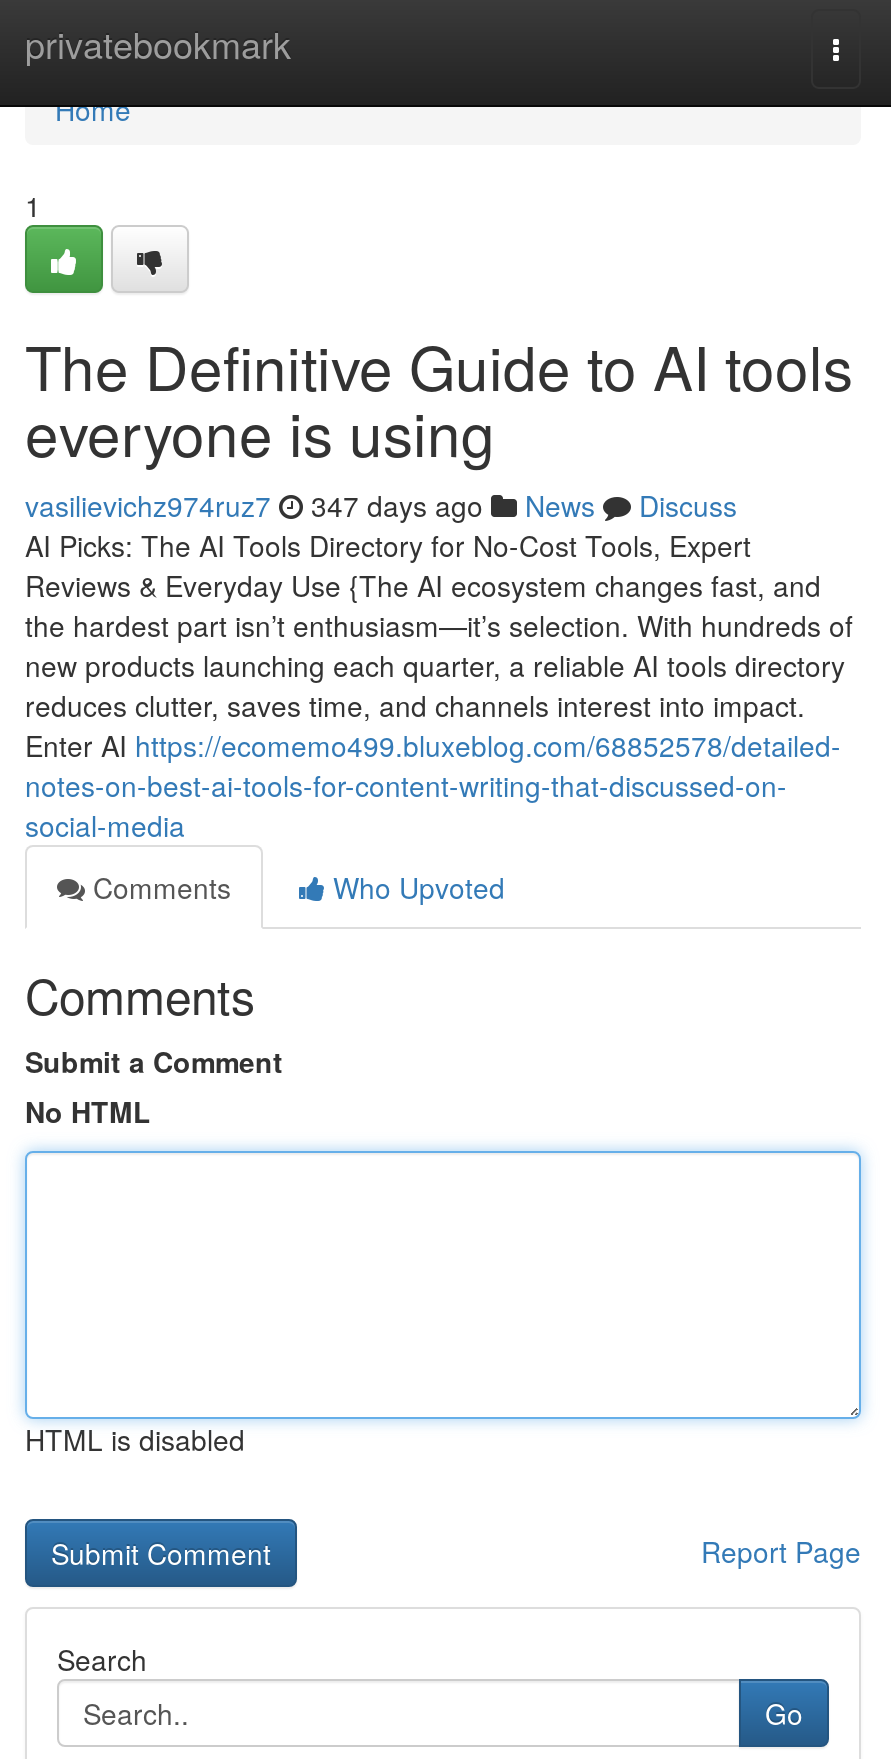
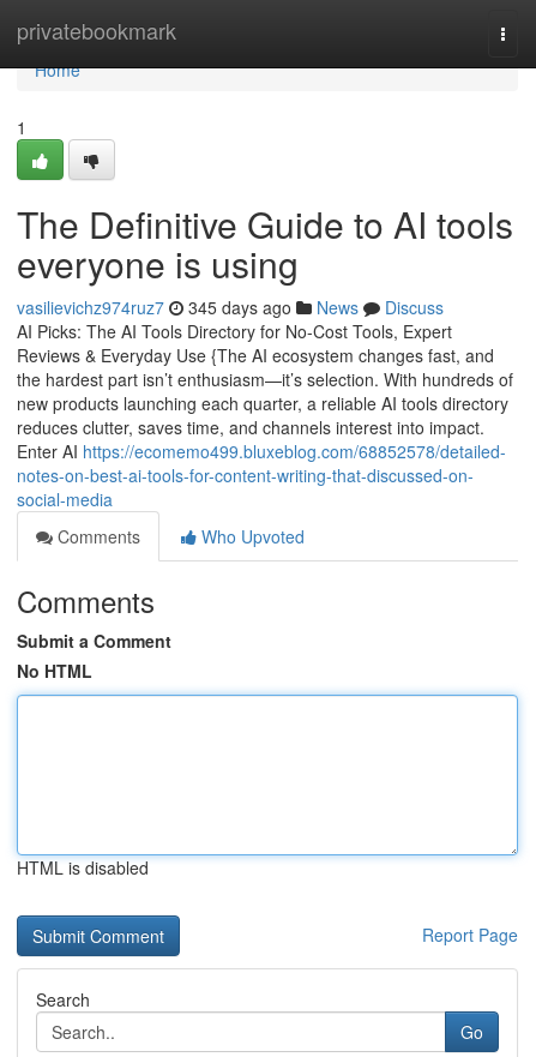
- vasilievichz974ruz7 347 days ago News Discuss
+ vasilievichz974ruz7 345 days ago News Discuss
